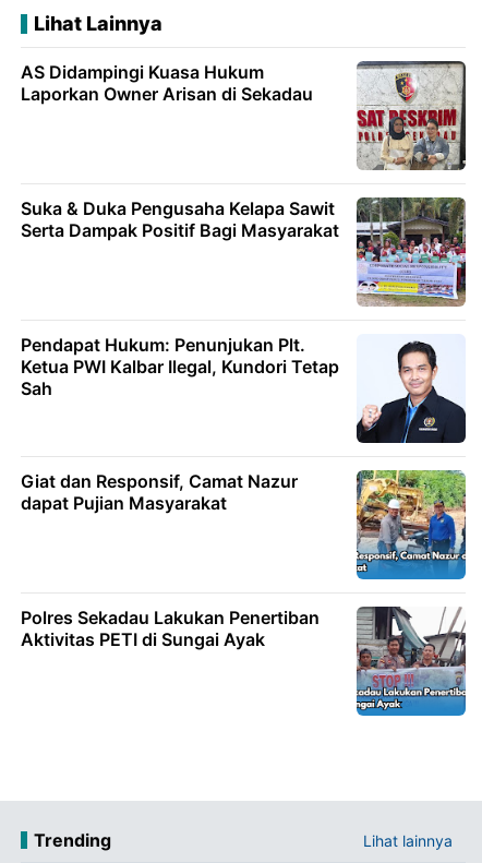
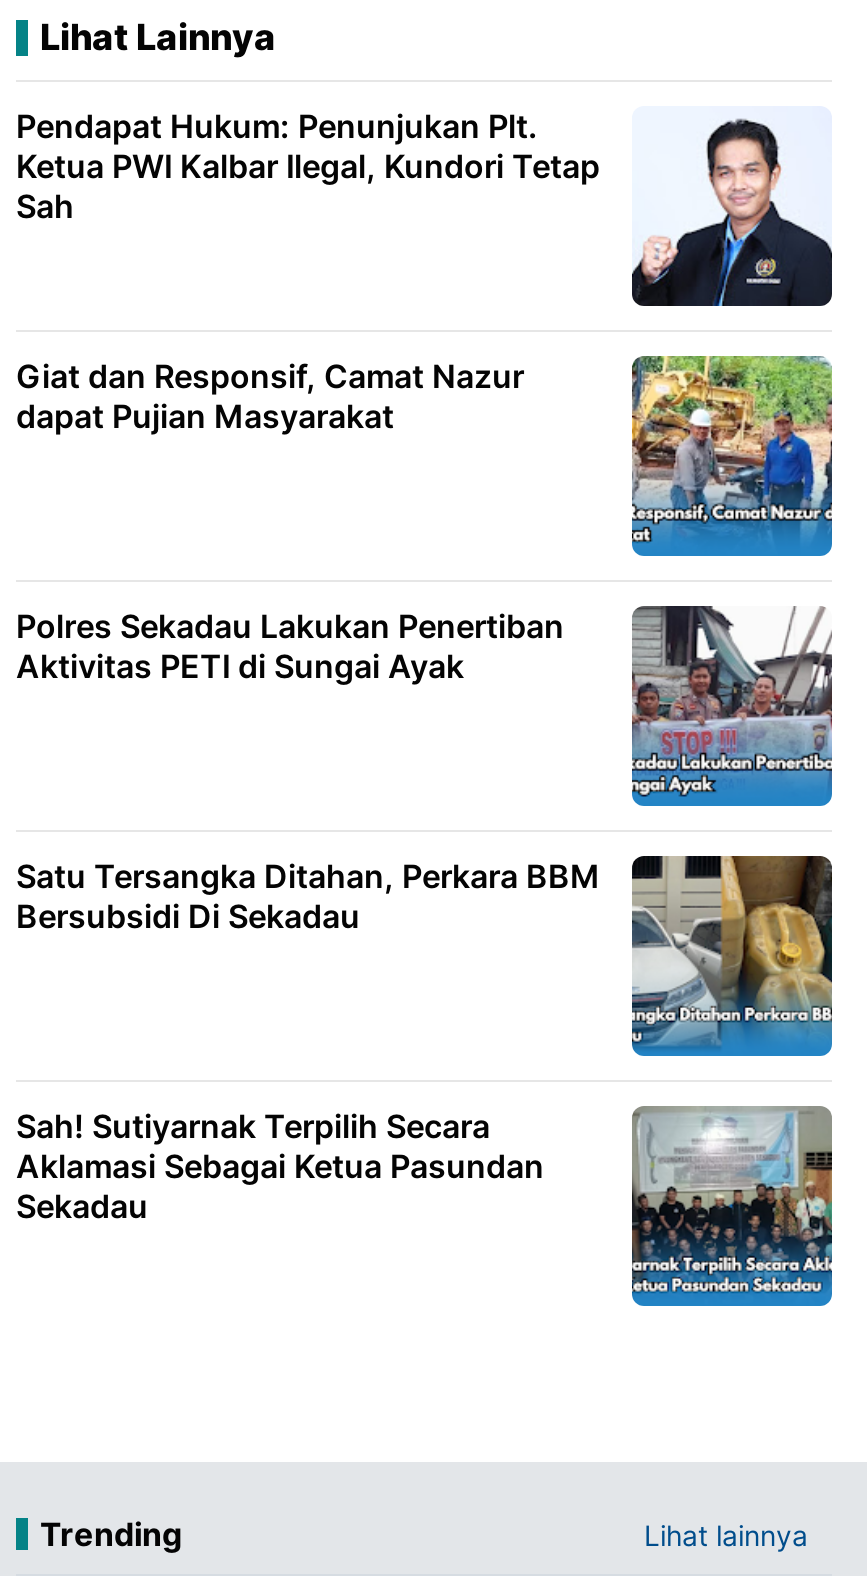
- AS Didampingi Kuasa Hukum
- Laporkan Owner Arisan di Sekadau

- [image]
- Suka & Duka Pengusaha Kelapa Sawit
- Serta Dampak Positif Bagi Masyarakat

- [image]

moved up: [image] | Pendapat Hukum: Penunjukan Plt. | Ketua PWI Kalbar Ilegal, Kundori Tetap | Sah | Giat dan Responsif, Camat Nazur | dapat Pujian Masyarakat | Polres Sekadau Lakukan Penertiban | Aktivitas PETI di Sungai Ayak

moved up: [image]

+ [image]
+ Satu Tersangka Ditahan, Perkara BBM
+ Bersubsidi Di Sekadau

+ Sah! Sutiyarnak Terpilih Secara
+ Aklamasi Sebagai Ketua Pasundan
+ Sekadau

+ [image]
